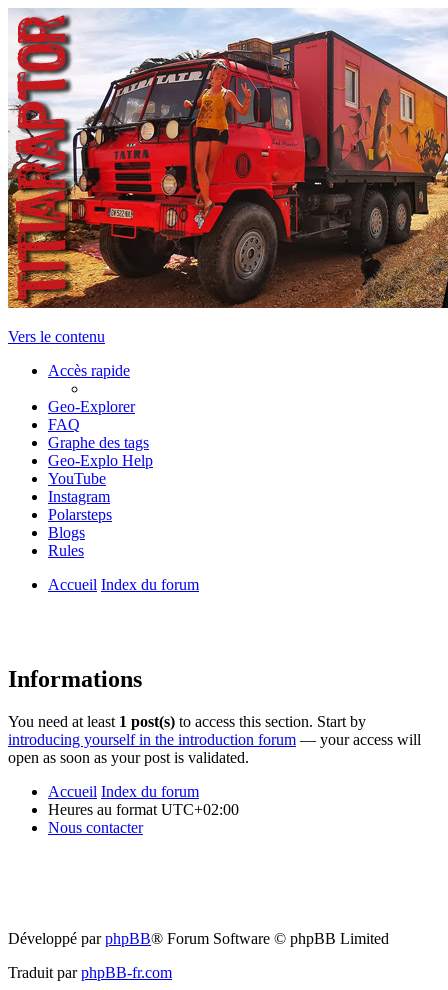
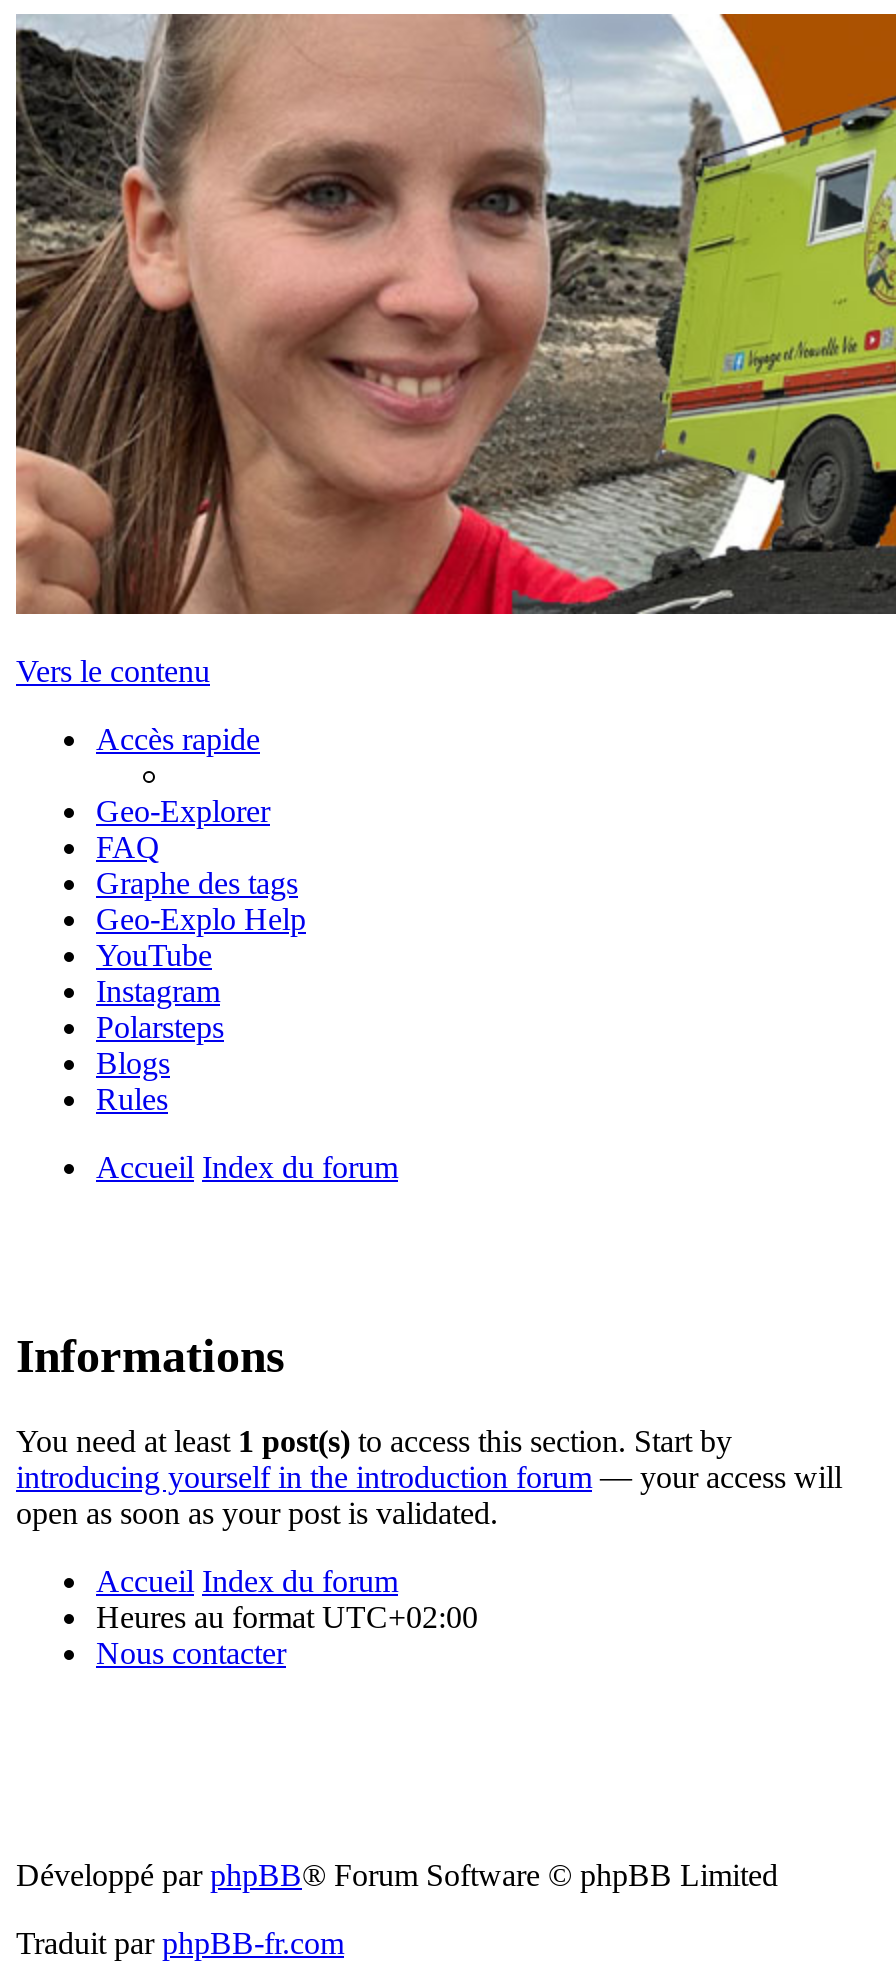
- [image]
+ [image]
